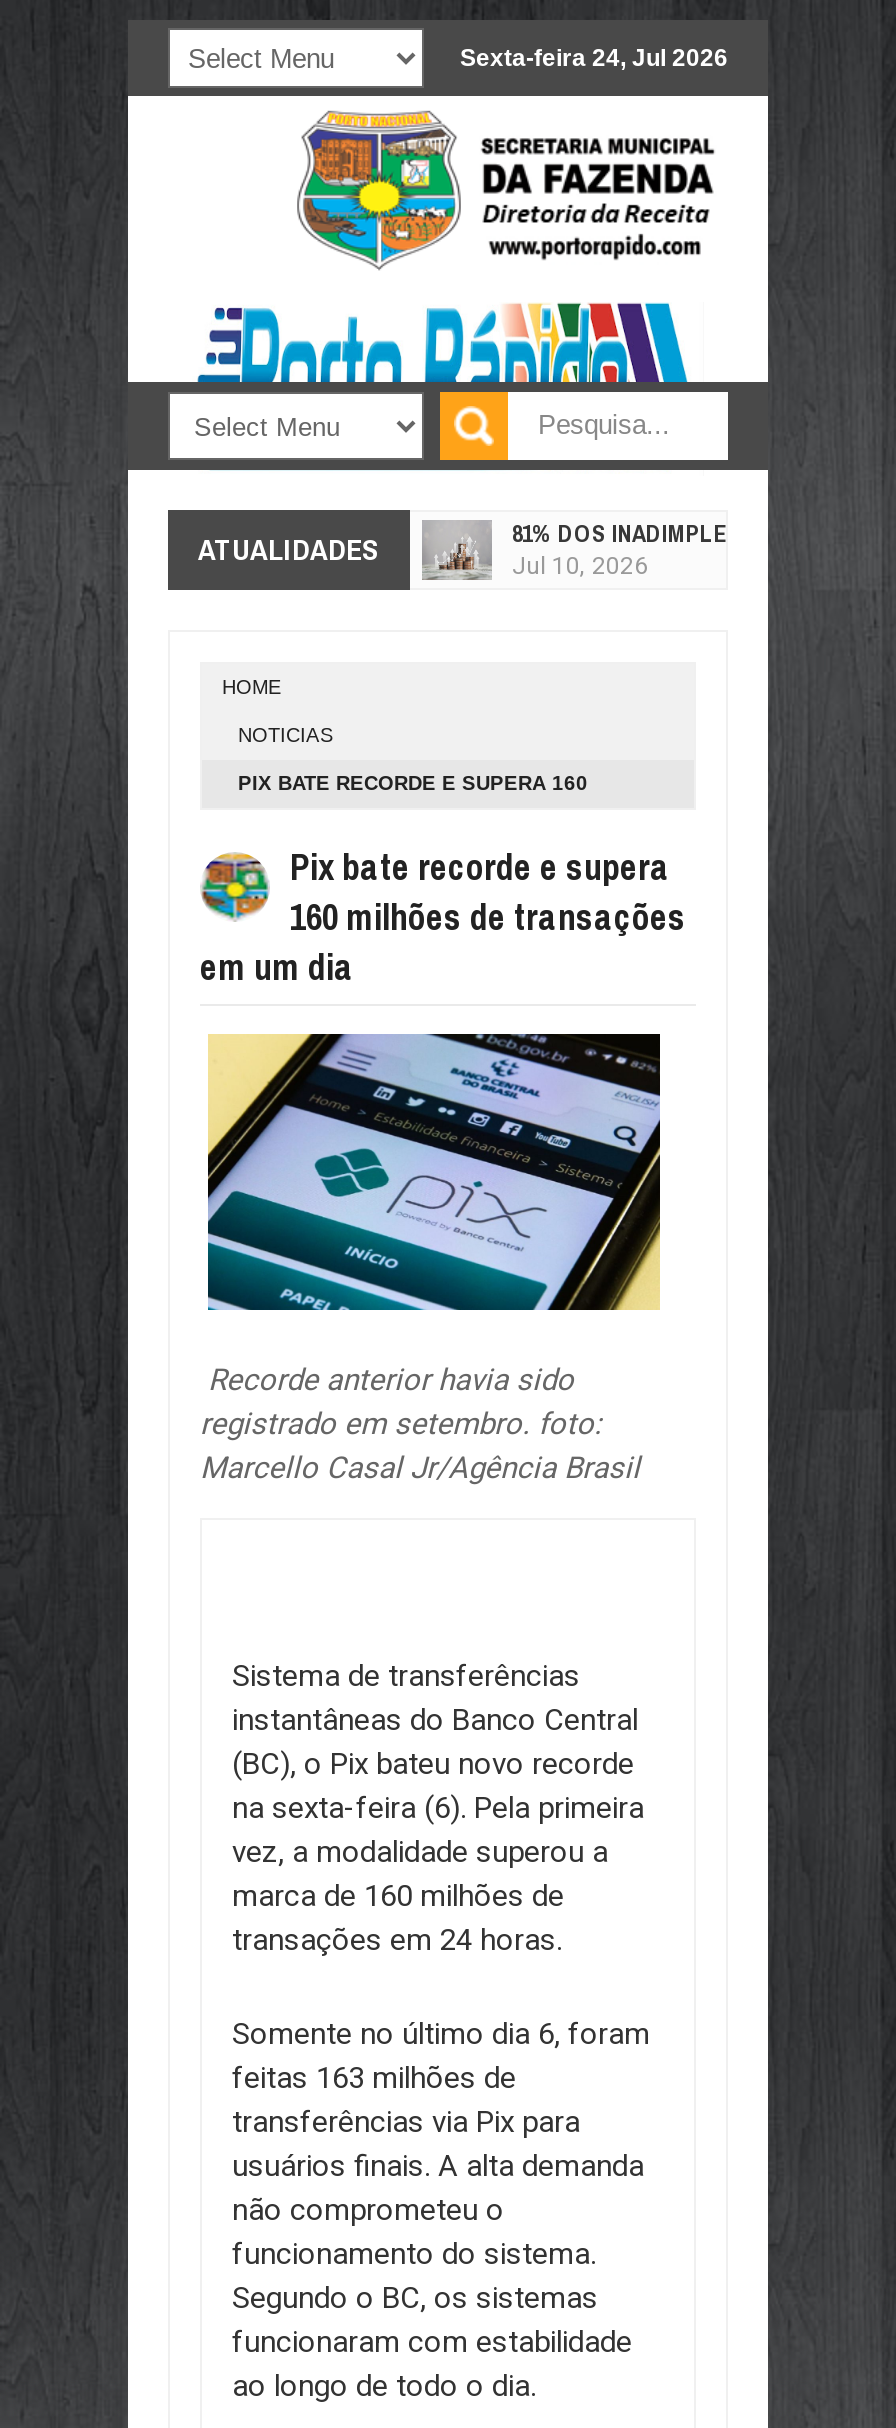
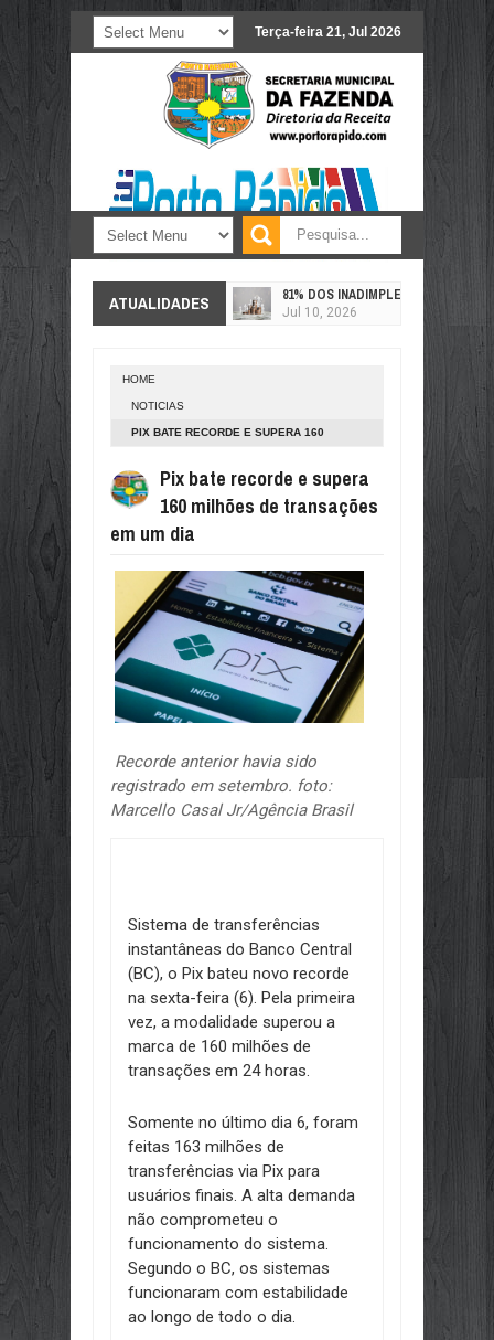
- Sexta-feira 24, Jul 2026
+ Terça-feira 21, Jul 2026
